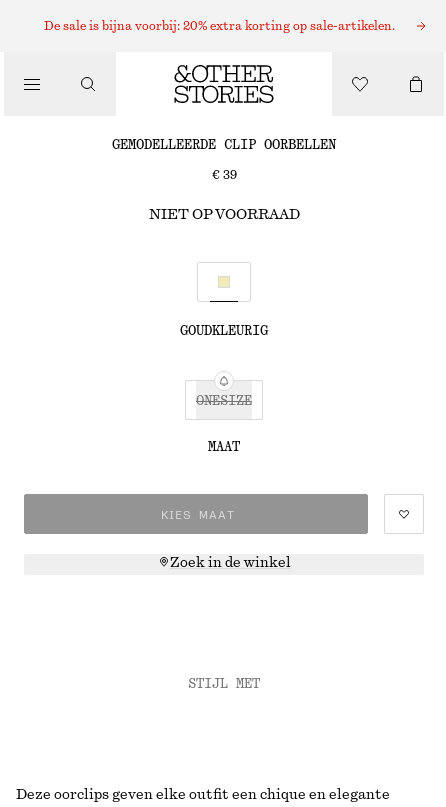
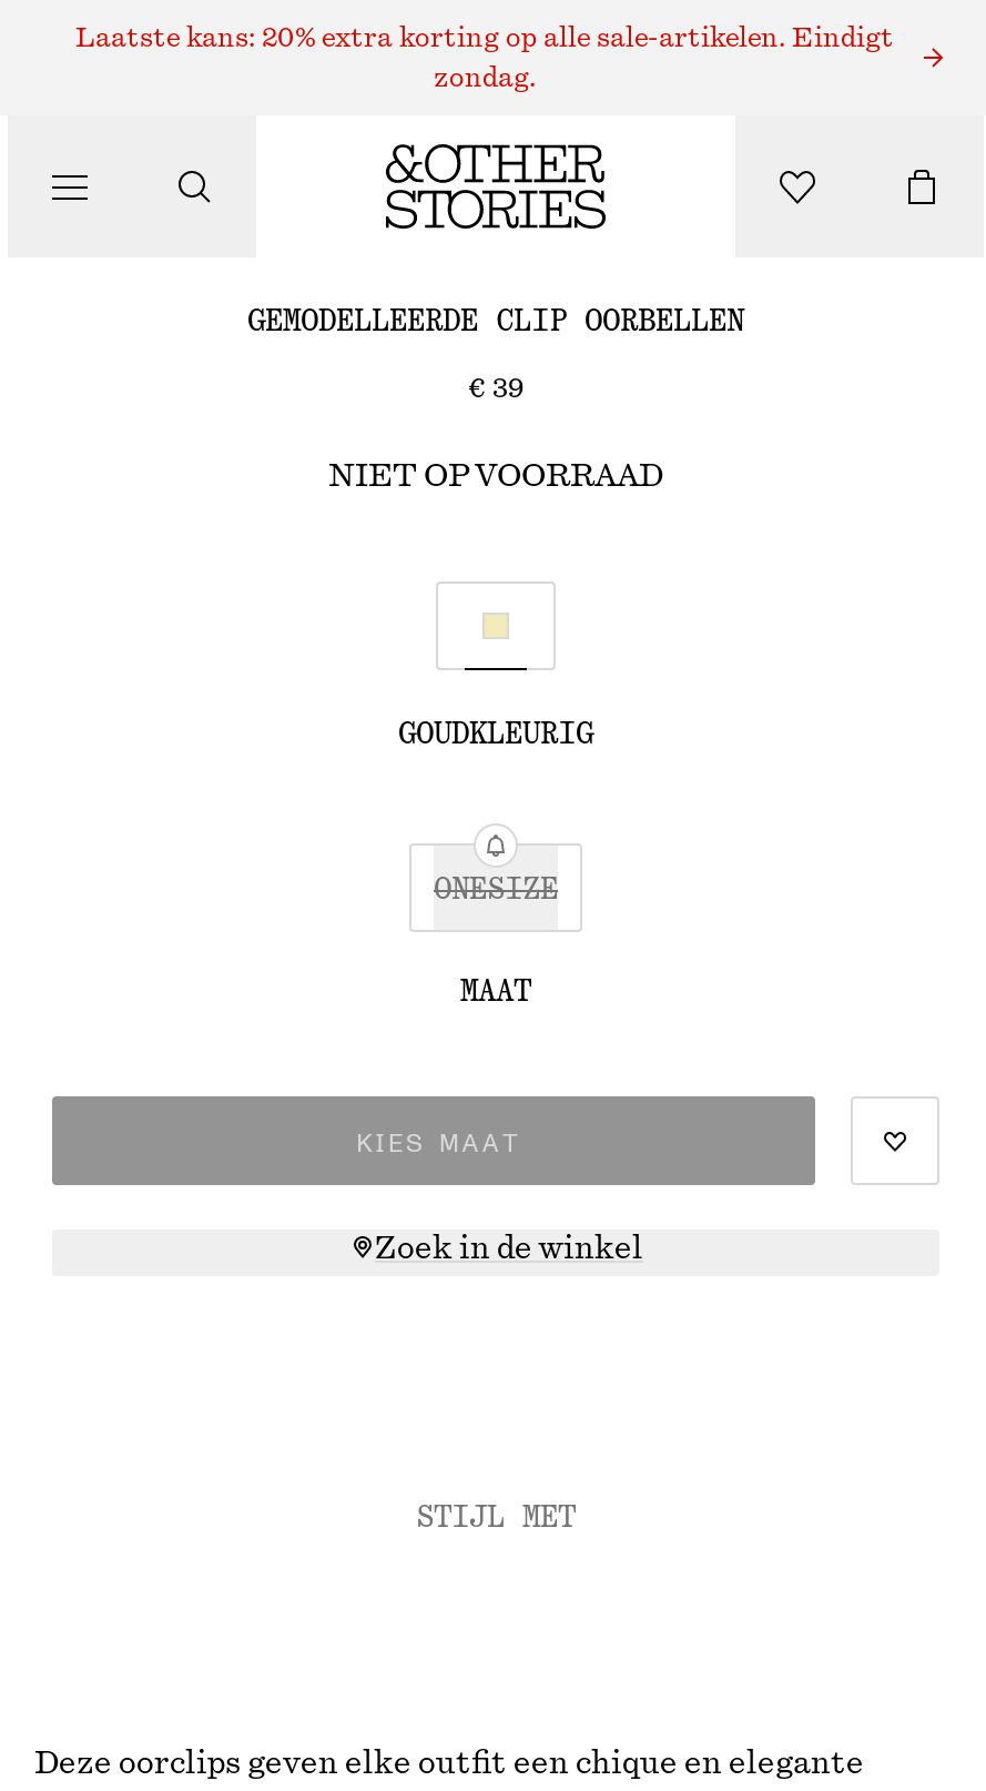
- De sale is bijna voorbij: 20% extra korting op sale-artikelen.
+ Laatste kans: 20% extra korting op alle sale-artikelen. Eindigt
+ zondag.
